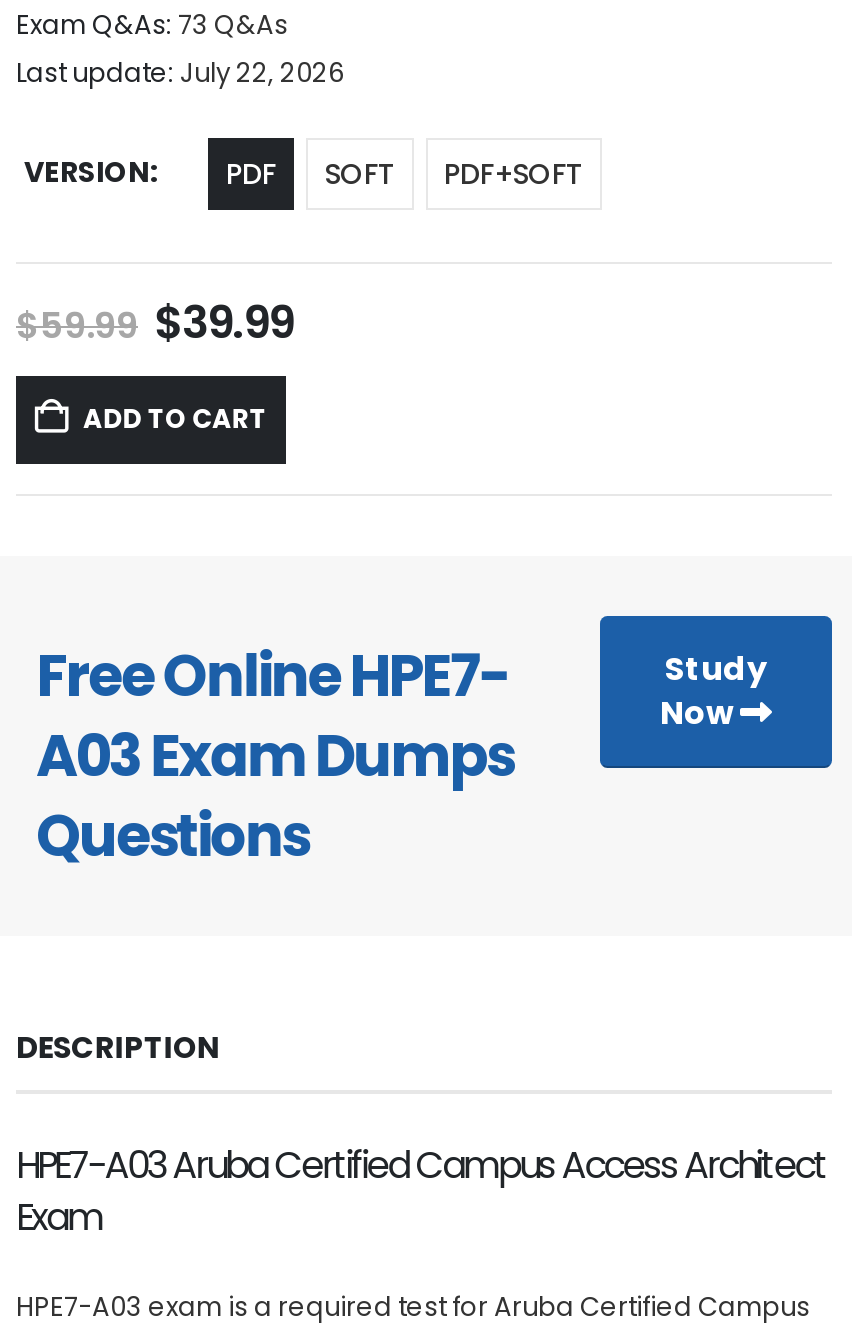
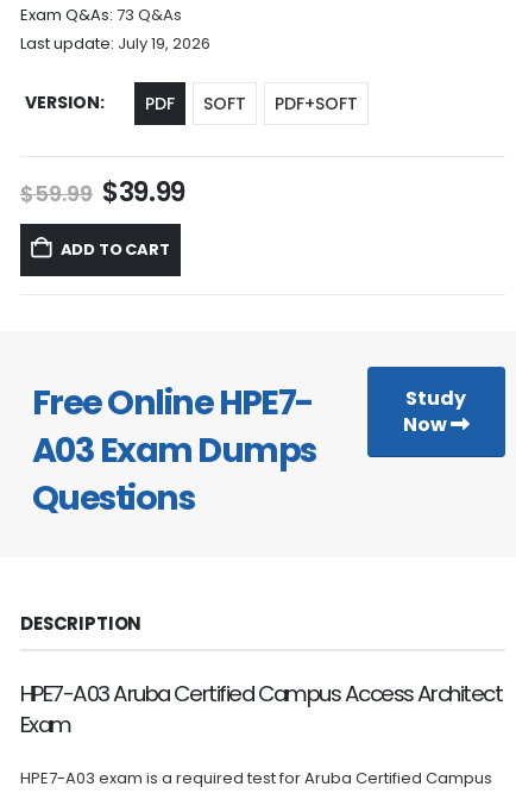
- Last update: July 22, 2026
+ Last update: July 19, 2026
